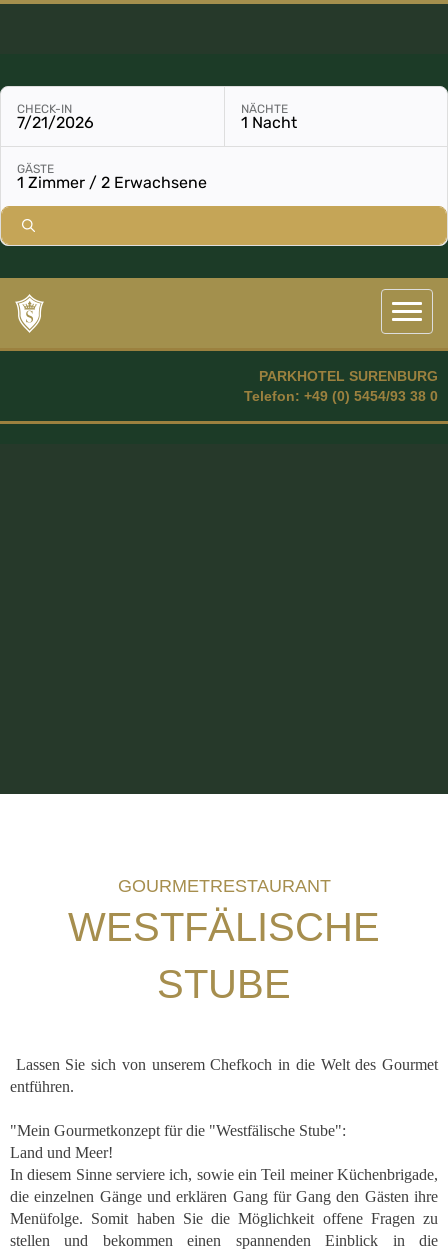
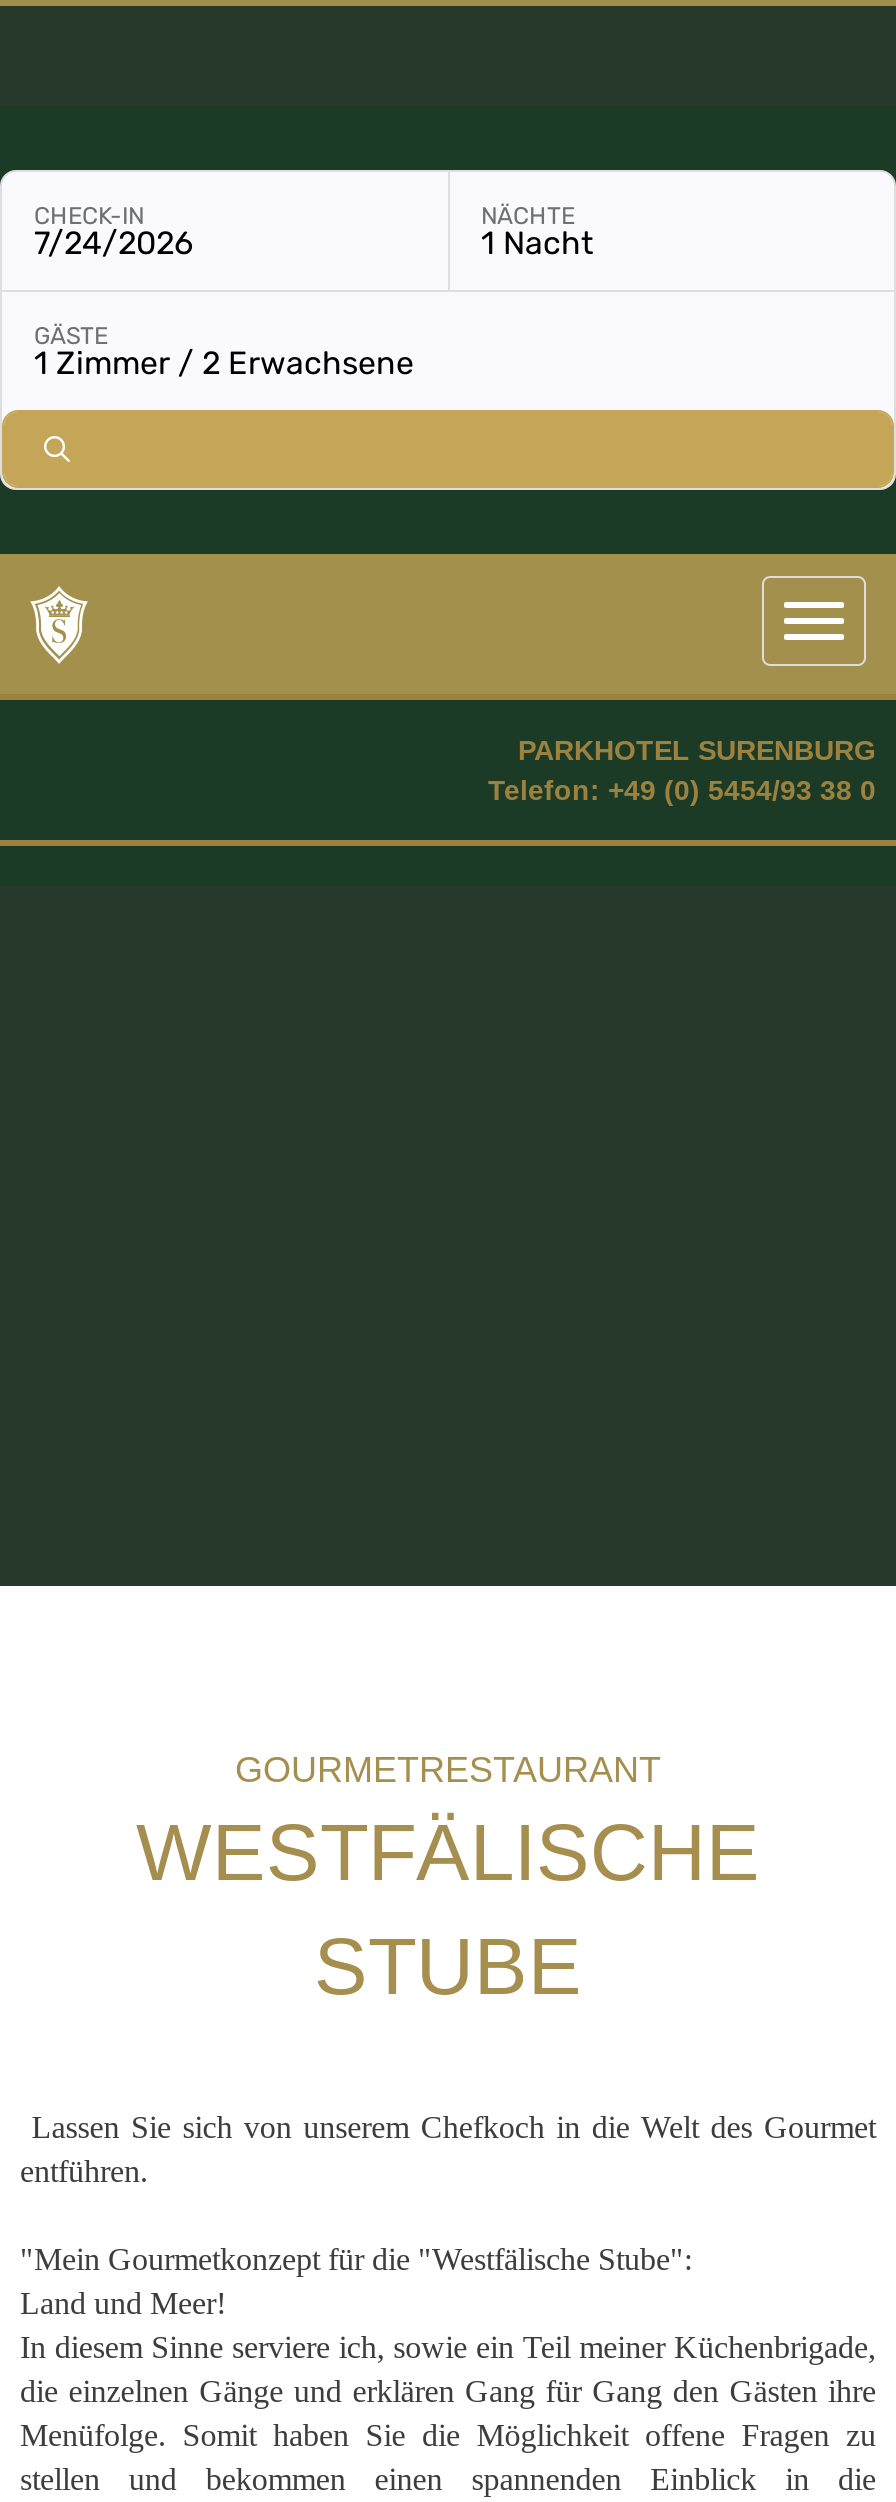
- 7/21/2026
+ 7/24/2026
